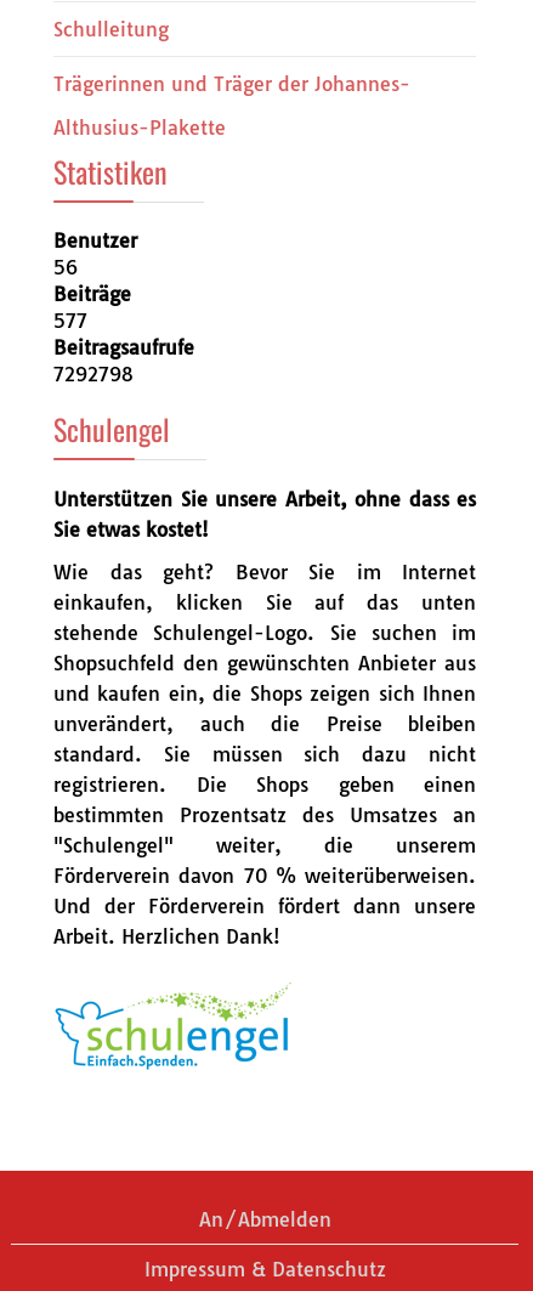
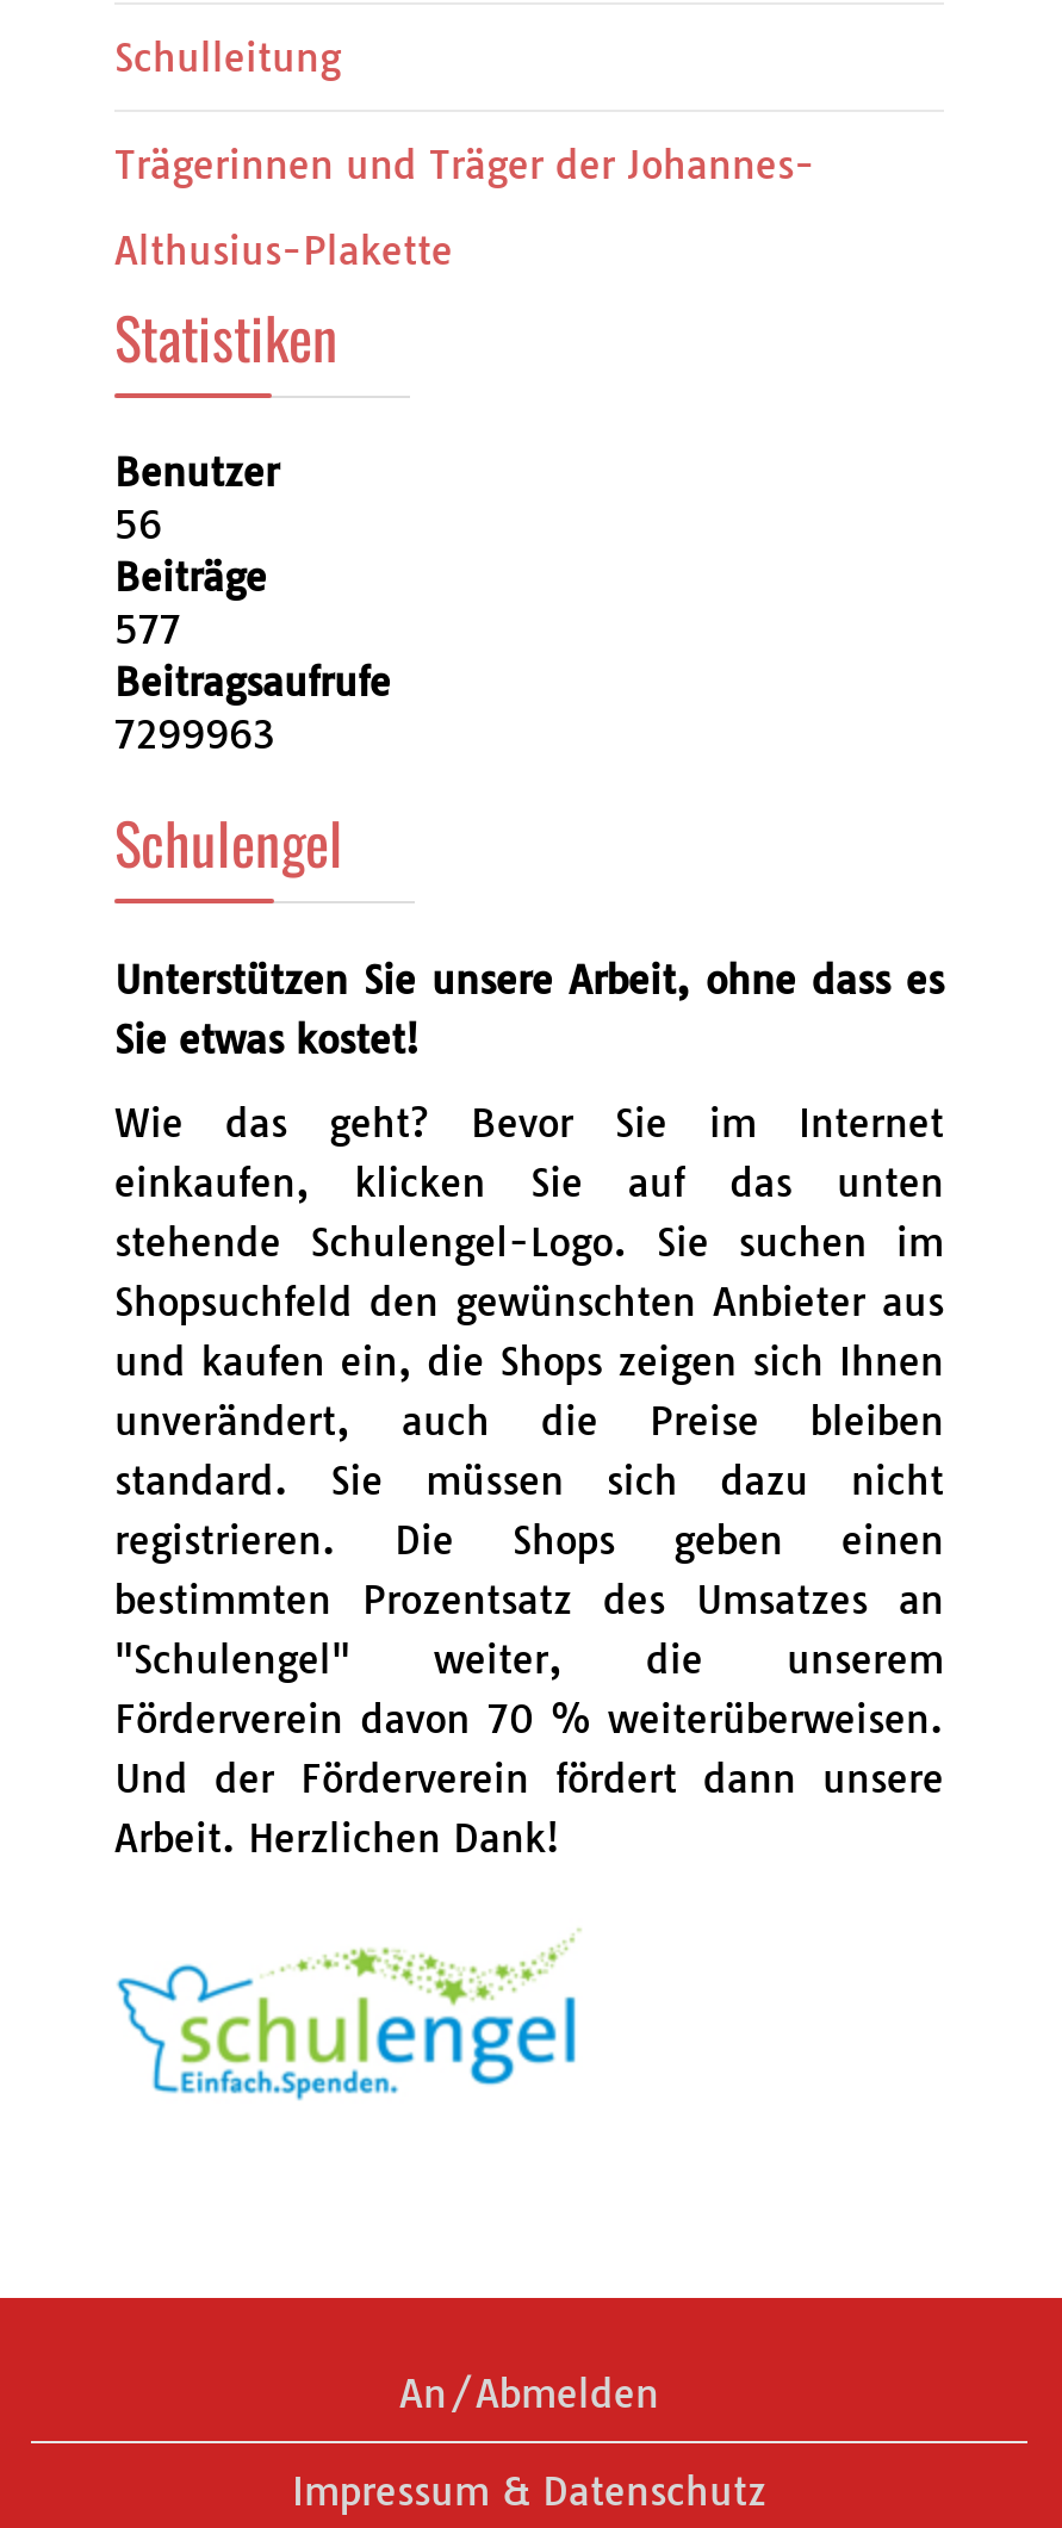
- 7292798
+ 7299963
